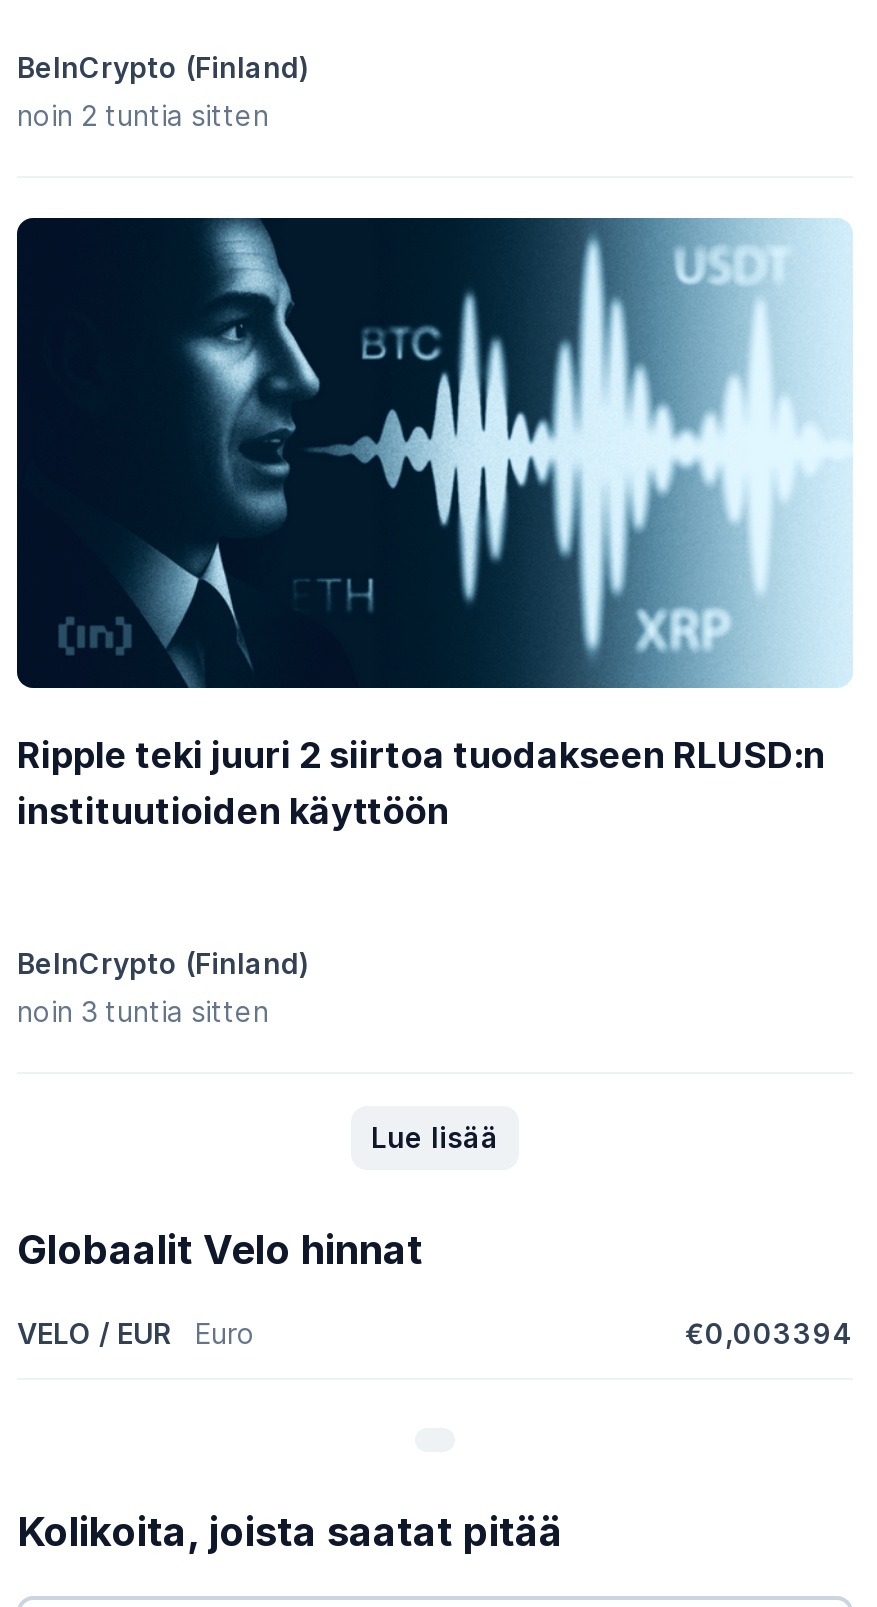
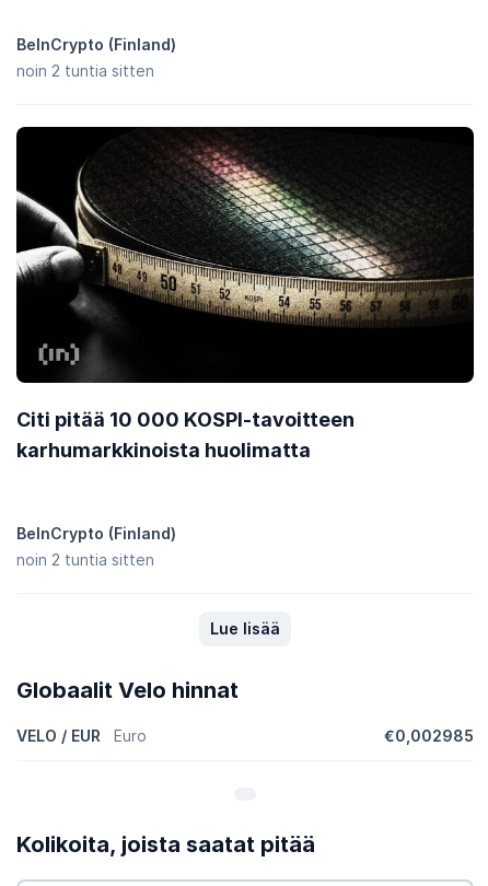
- [image]
- Ripple teki juuri 2 siirtoa tuodakseen RLUSD:n
- instituutioiden käyttöön
+ [image]
+ Citi pitää 10 000 KOSPI-tavoitteen
+ karhumarkkinoista huolimatta

- noin 3 tuntia sitten
+ noin 2 tuntia sitten

- €0,003394
+ €0,002985
